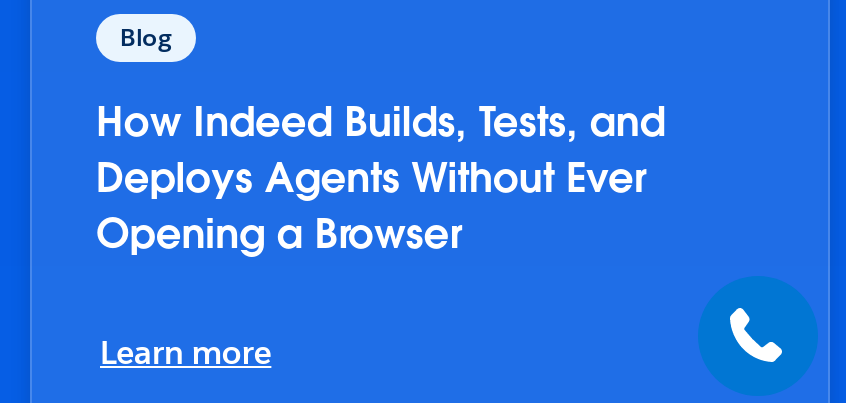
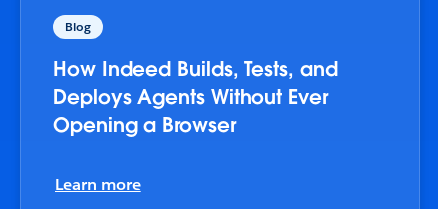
- [image]
